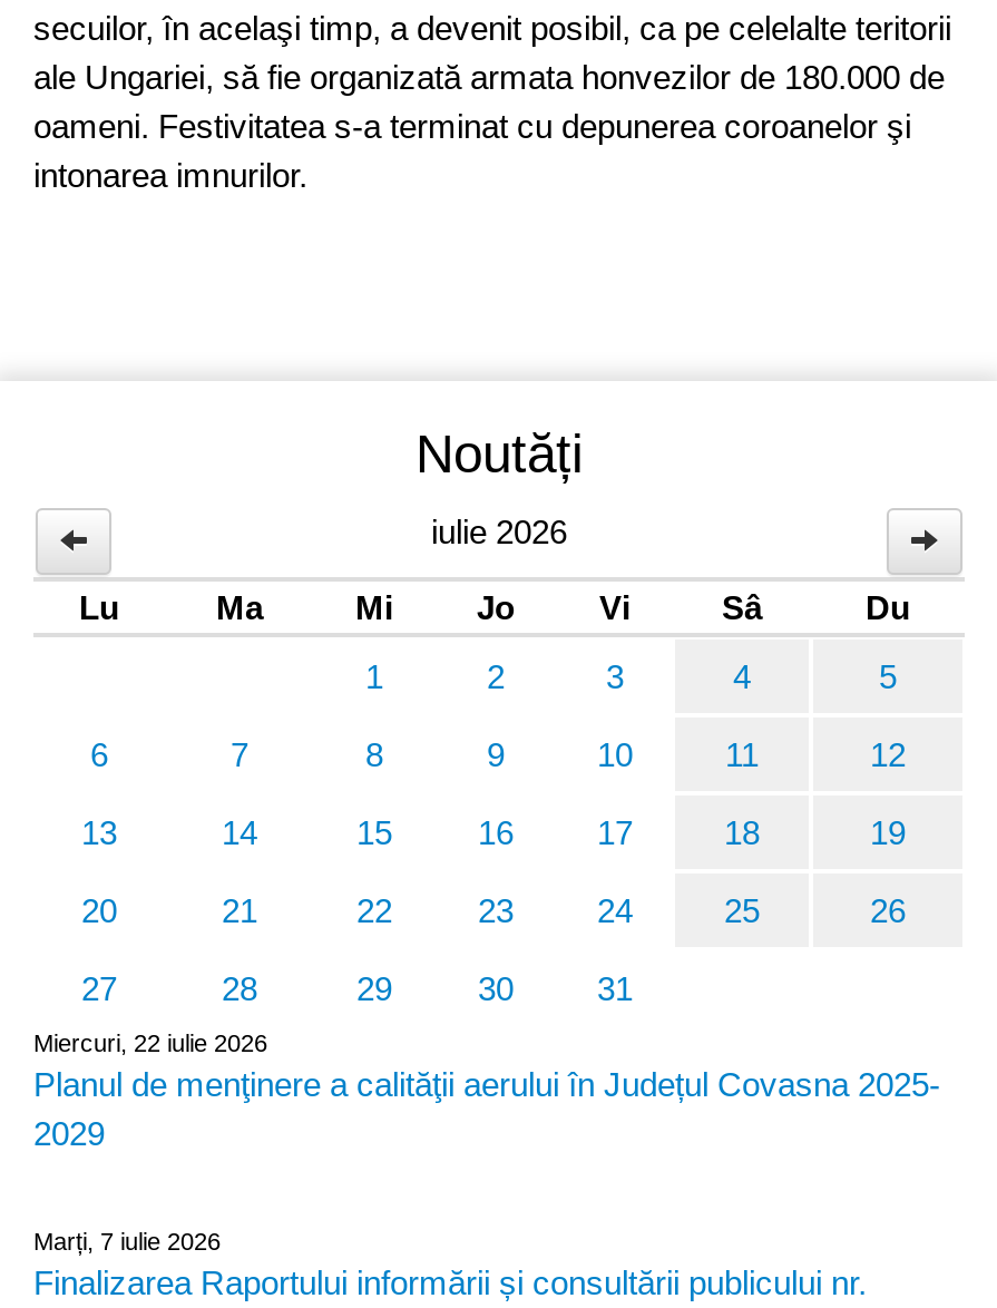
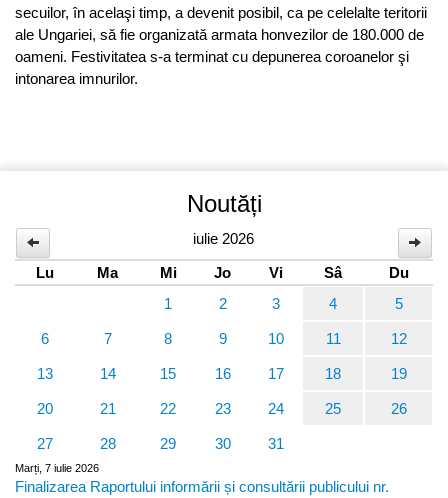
- Miercuri, 22 iulie 2026
- Planul de menţinere a calităţii aerului în Județul Covasna 2025-
- 2029
